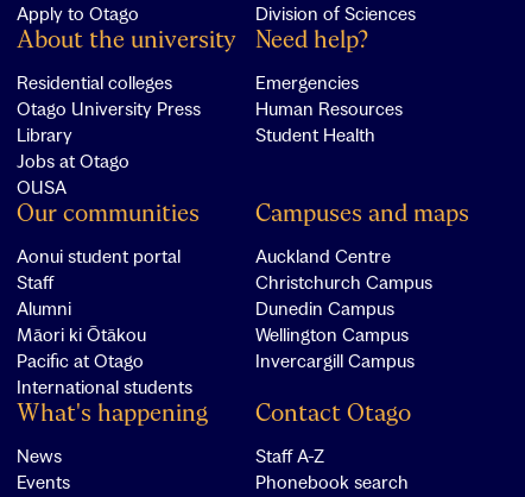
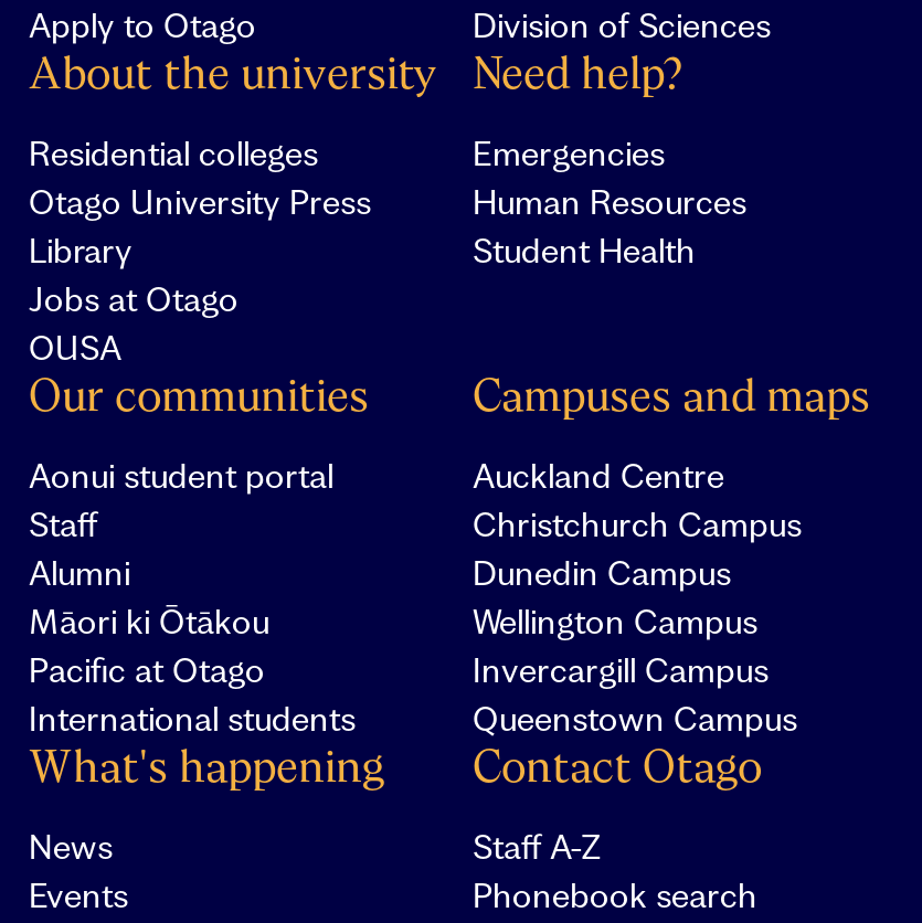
+ Queenstown Campus
